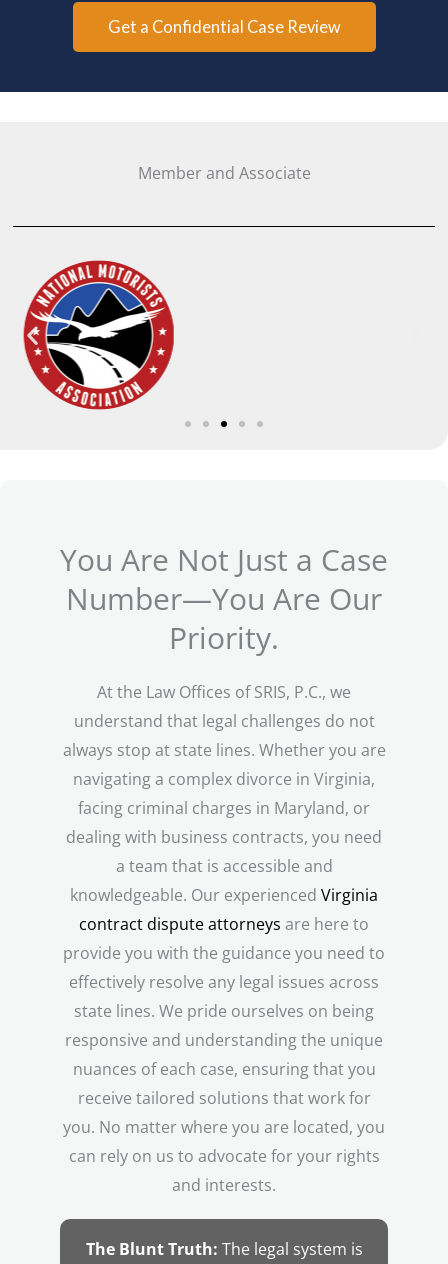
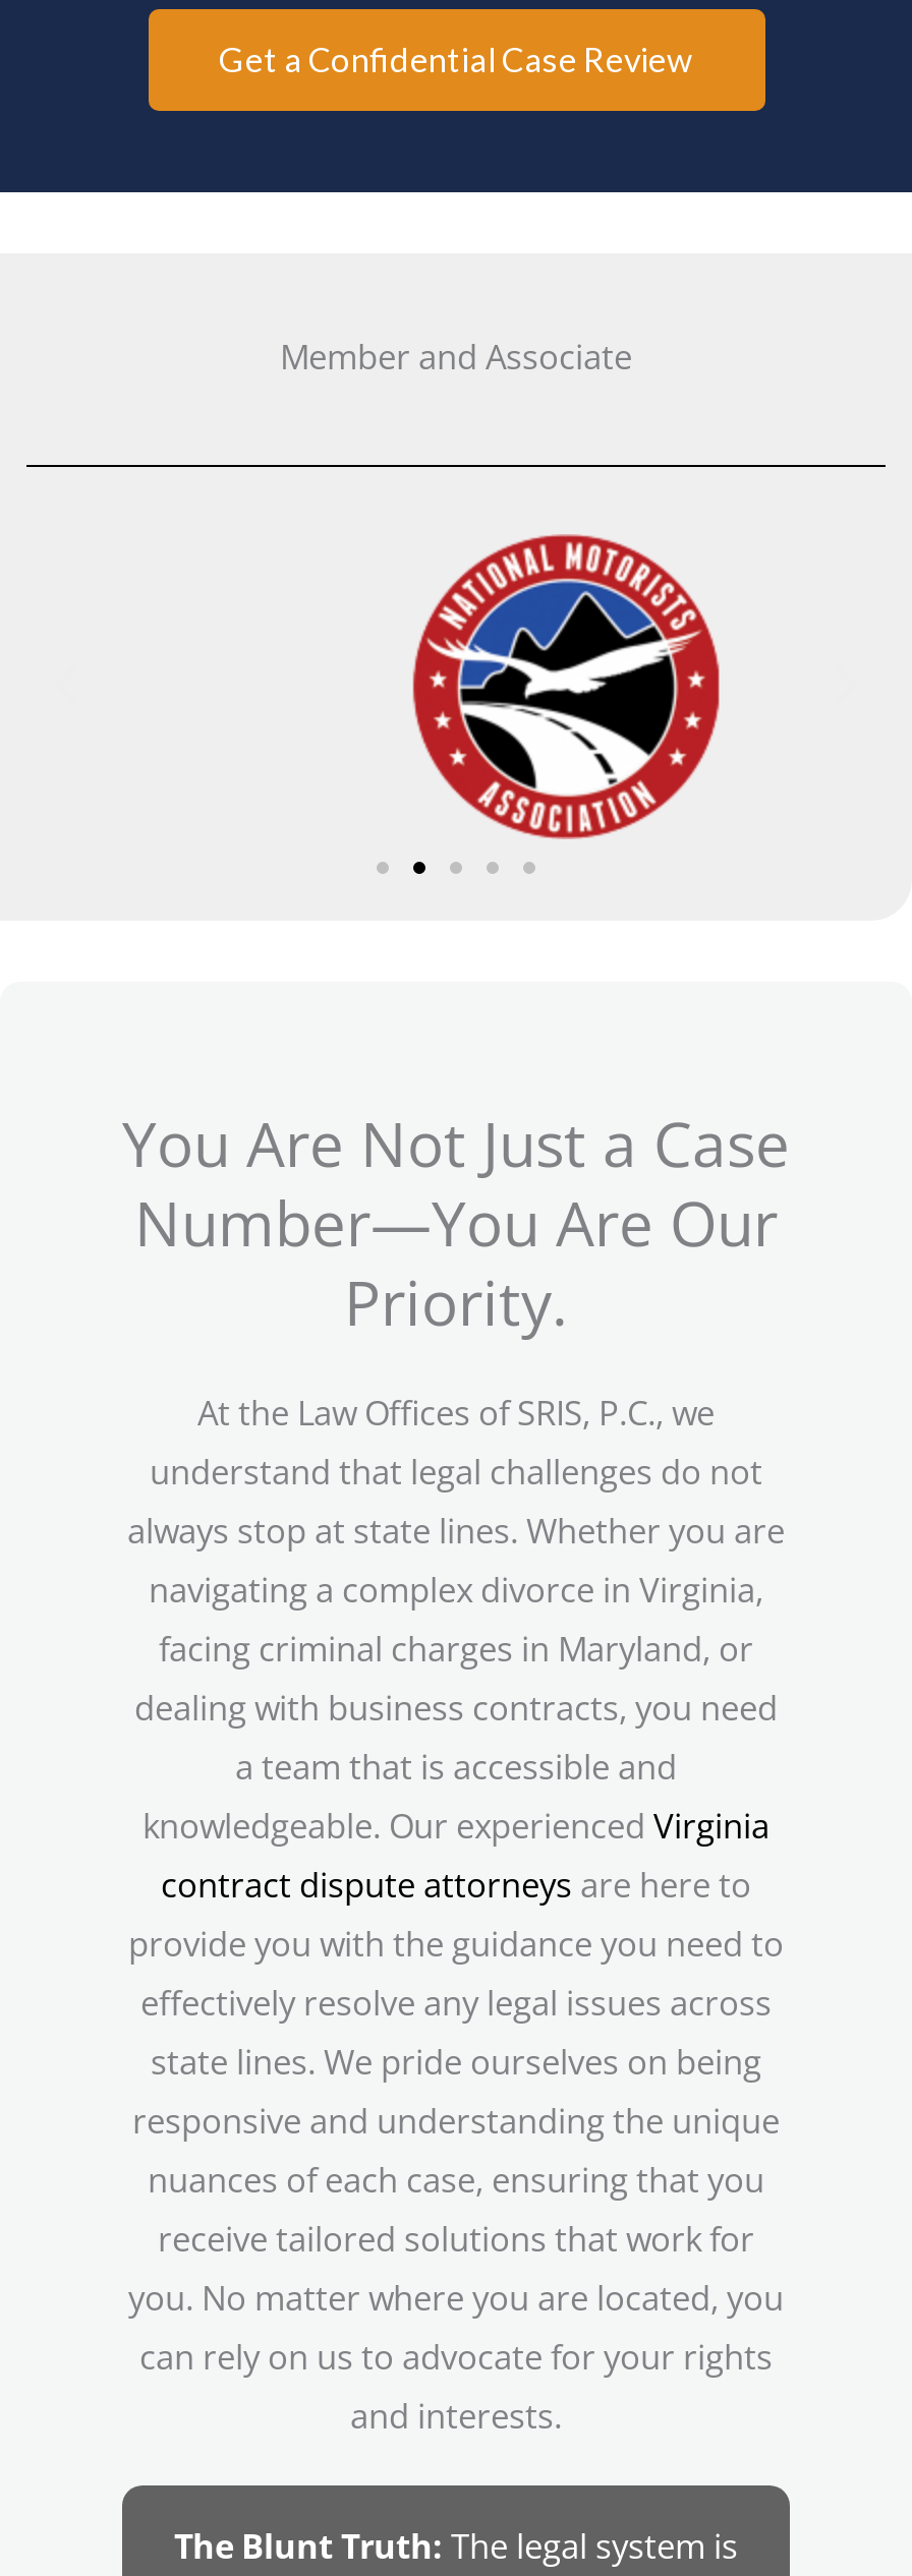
+ [image]

- [image]
